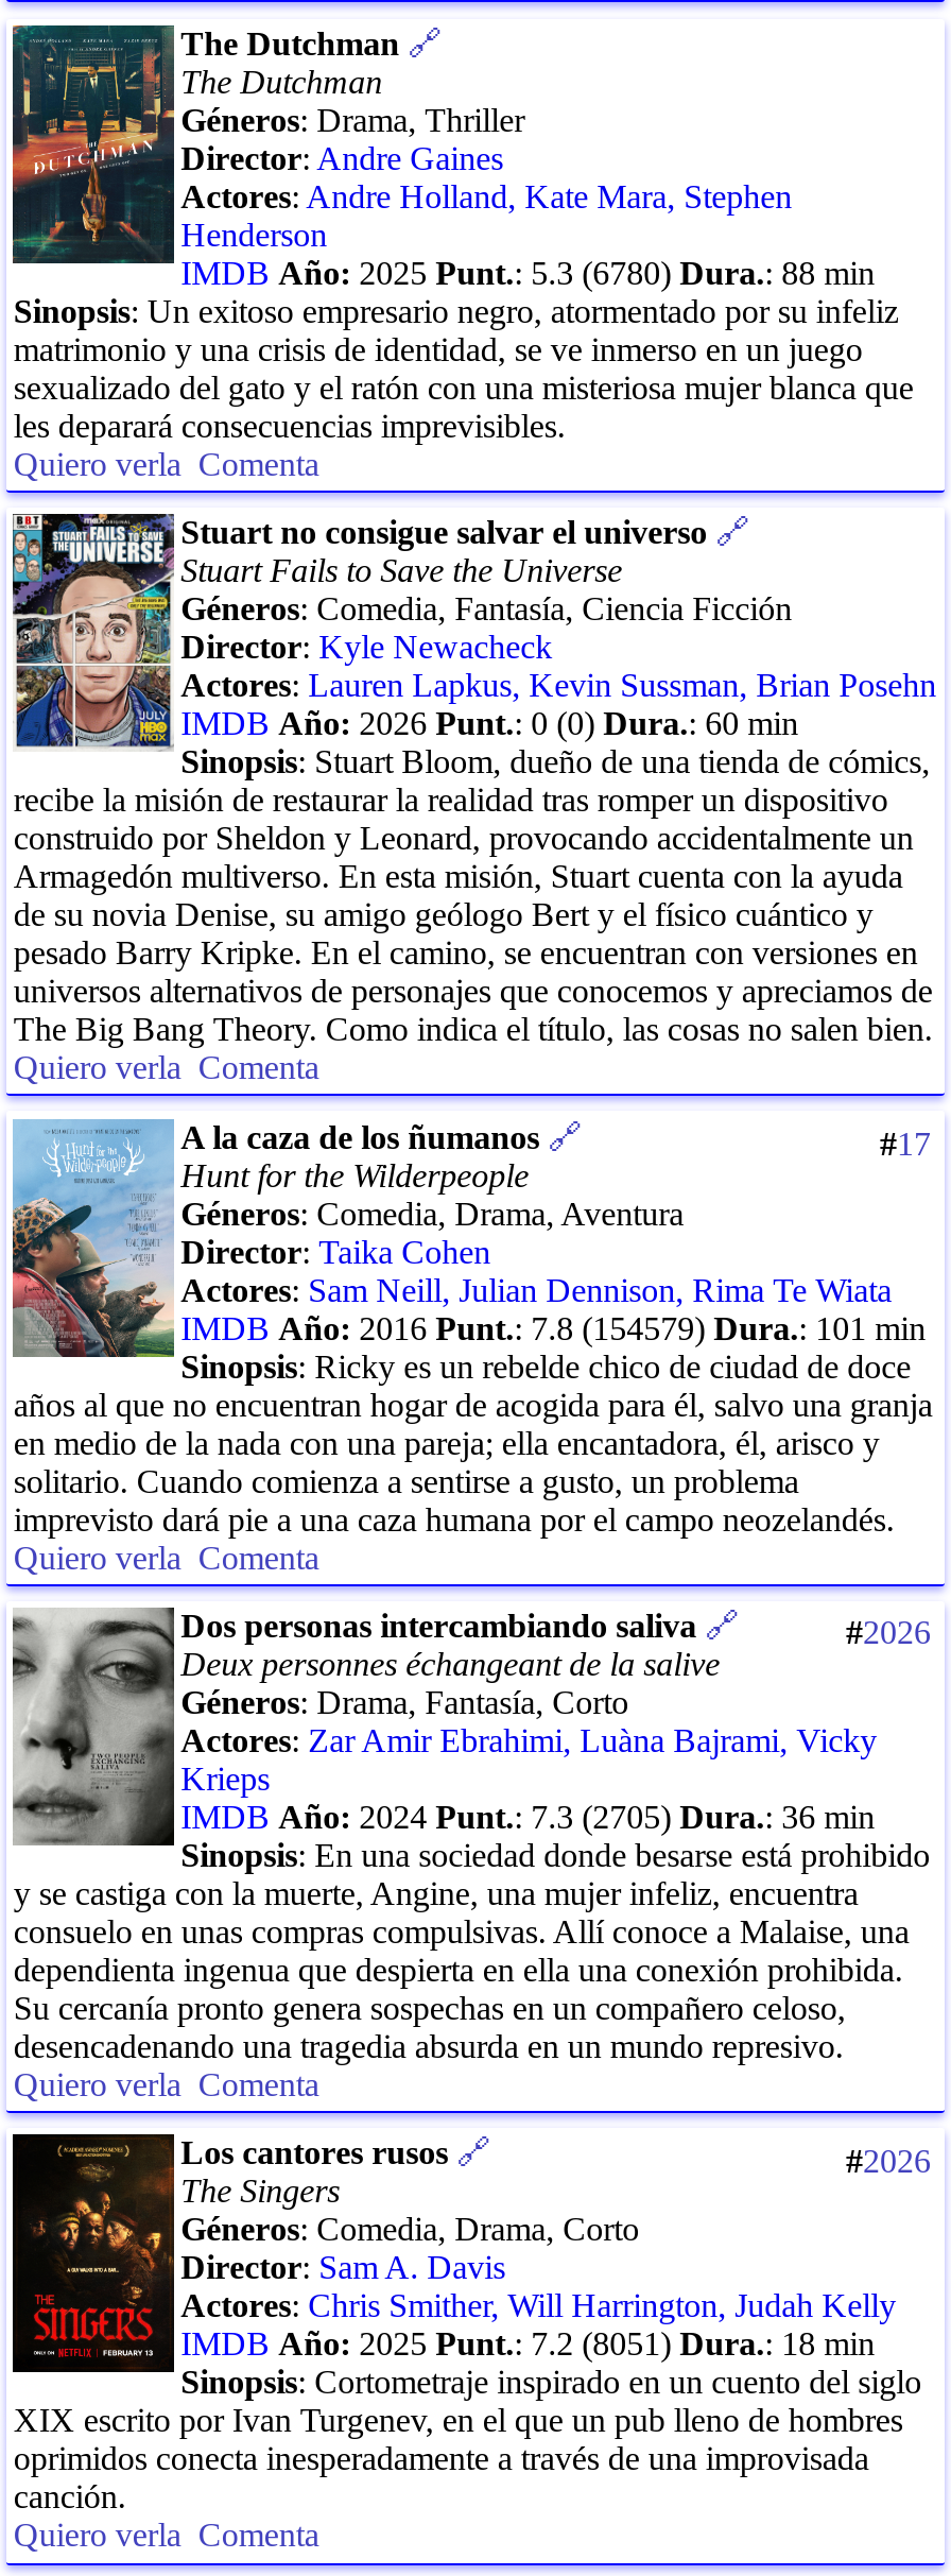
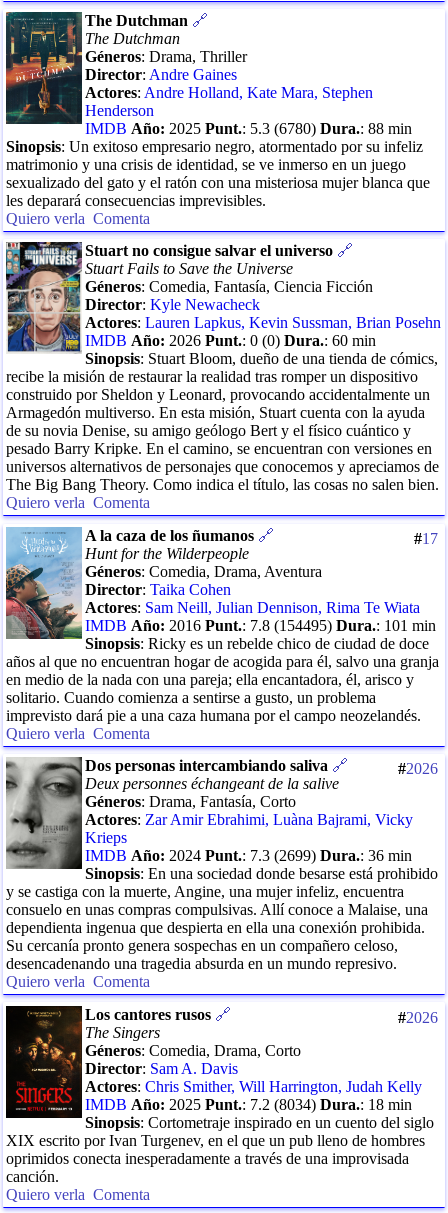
- IMDB Año: 2016 Punt.: 7.8 (154579) Dura.: 101 min
+ IMDB Año: 2016 Punt.: 7.8 (154495) Dura.: 101 min

- IMDB Año: 2024 Punt.: 7.3 (2705) Dura.: 36 min
+ IMDB Año: 2024 Punt.: 7.3 (2699) Dura.: 36 min

- IMDB Año: 2025 Punt.: 7.2 (8051) Dura.: 18 min
+ IMDB Año: 2025 Punt.: 7.2 (8034) Dura.: 18 min
